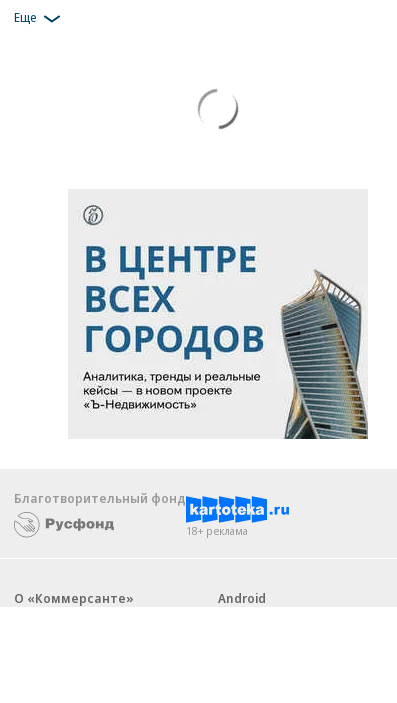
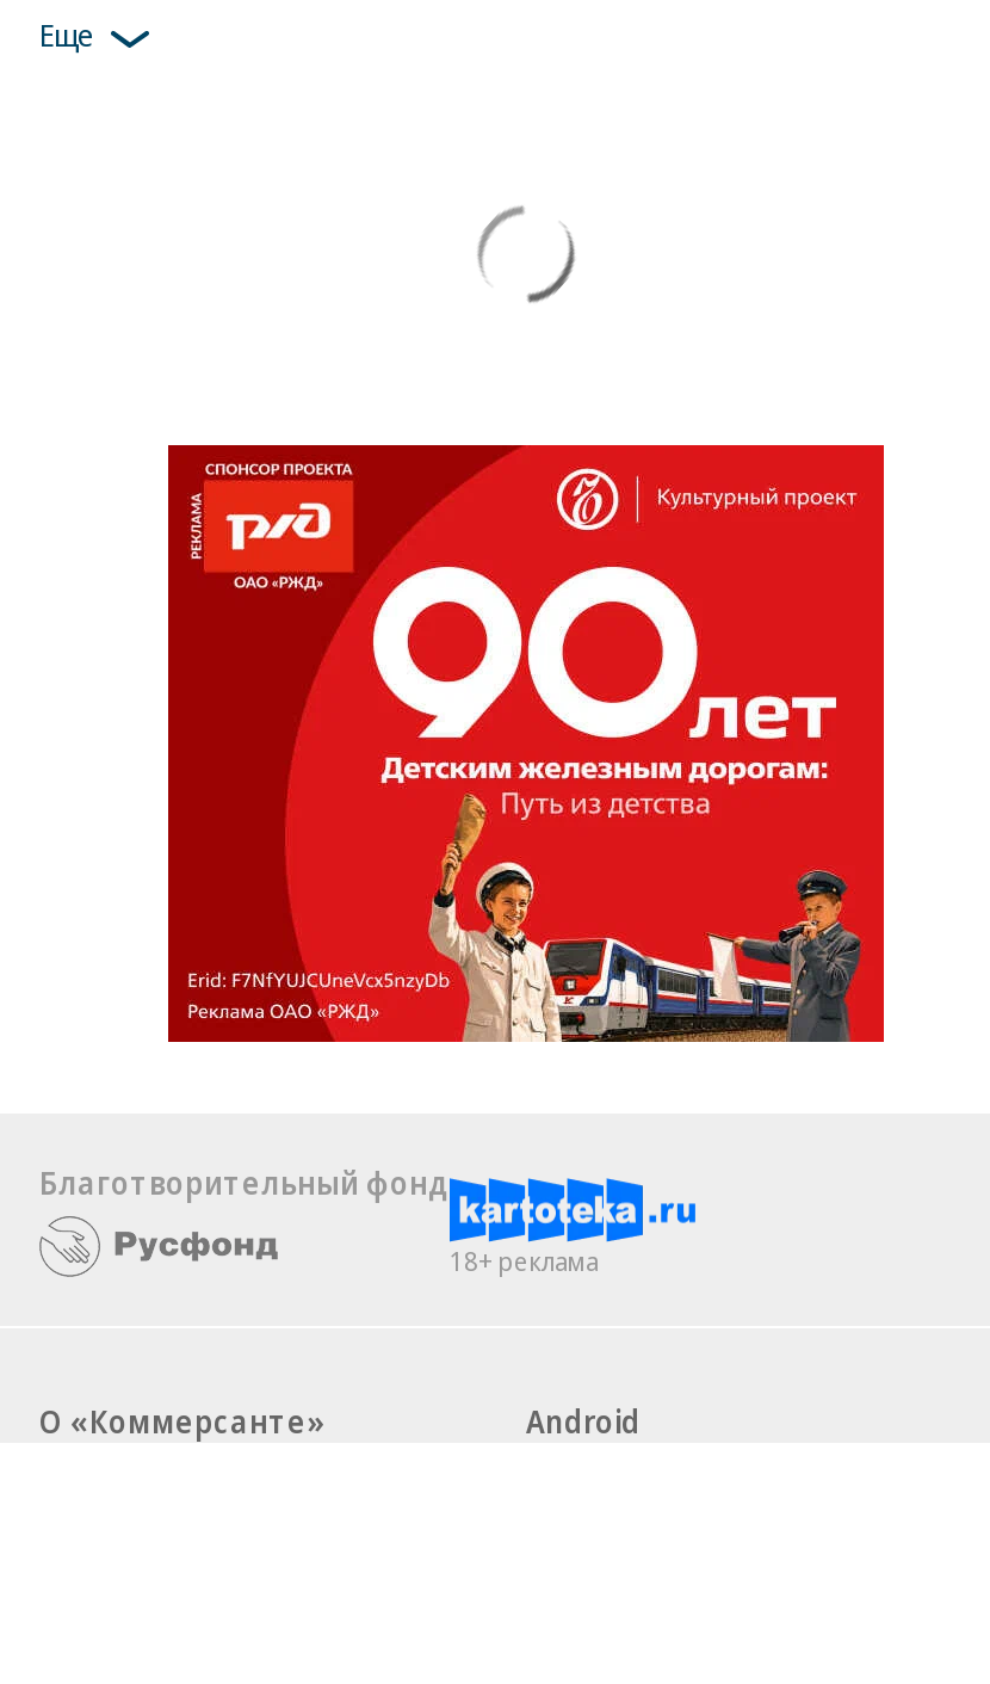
- [image]
+ [image]
